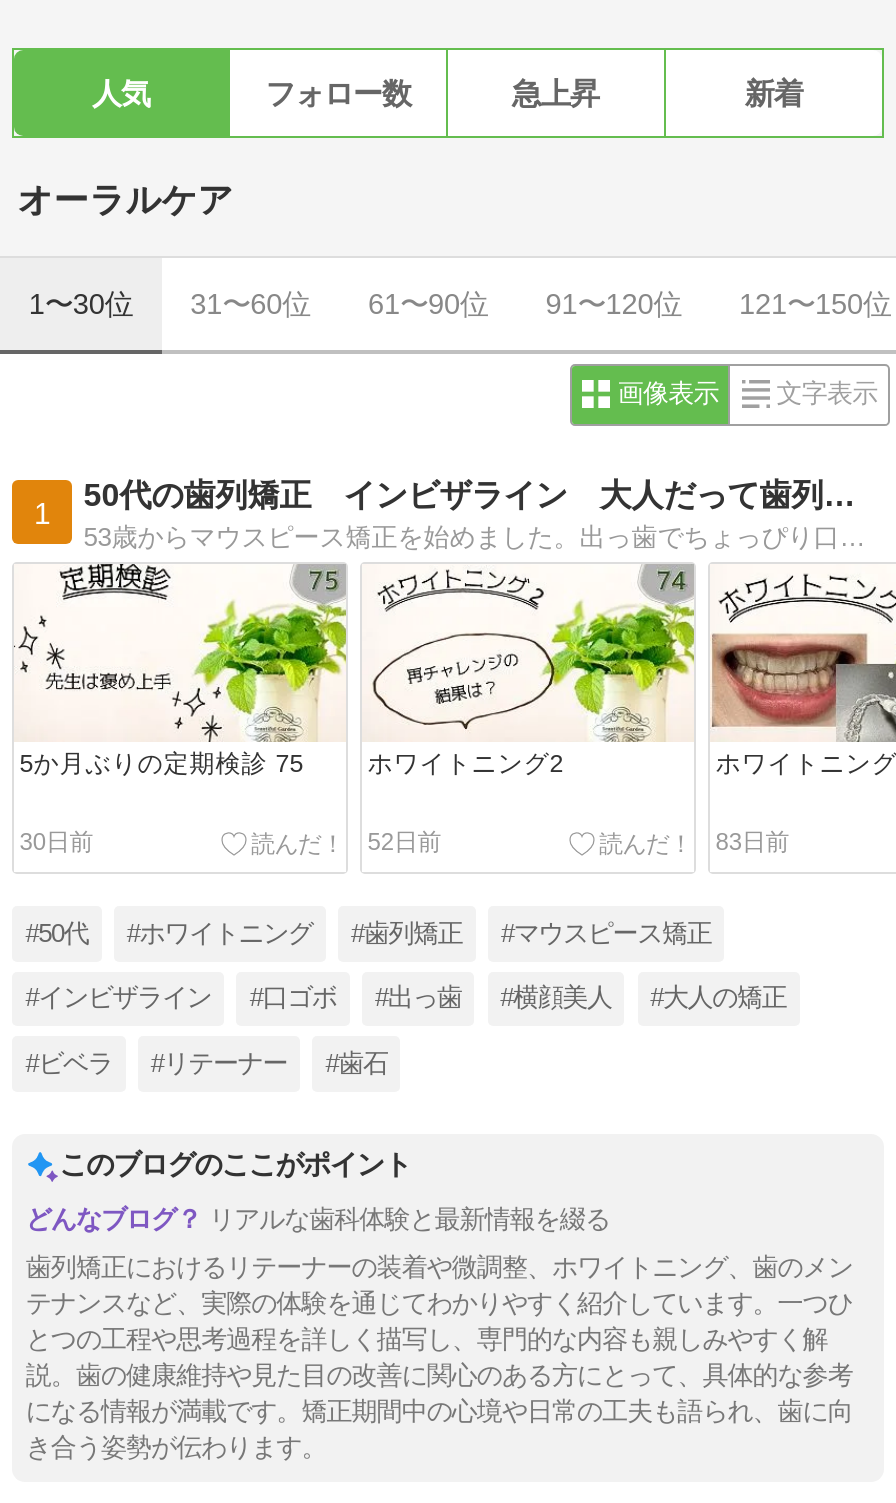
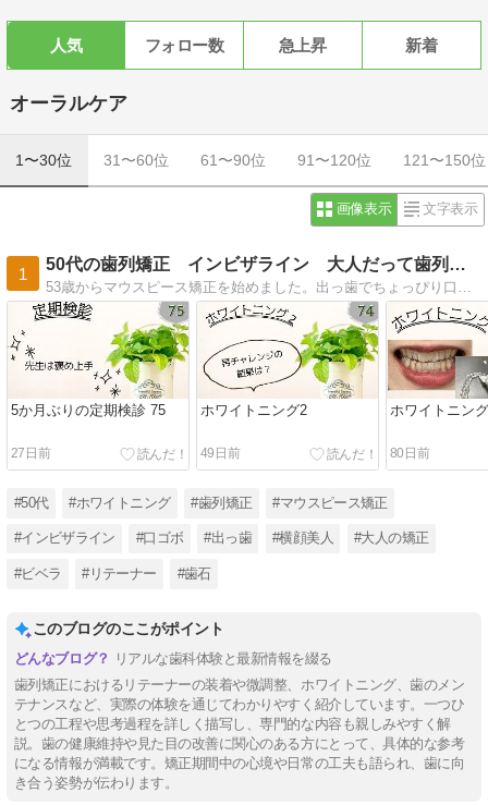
- 30日前
+ 27日前

- 52日前
+ 49日前

- 83日前
+ 80日前
